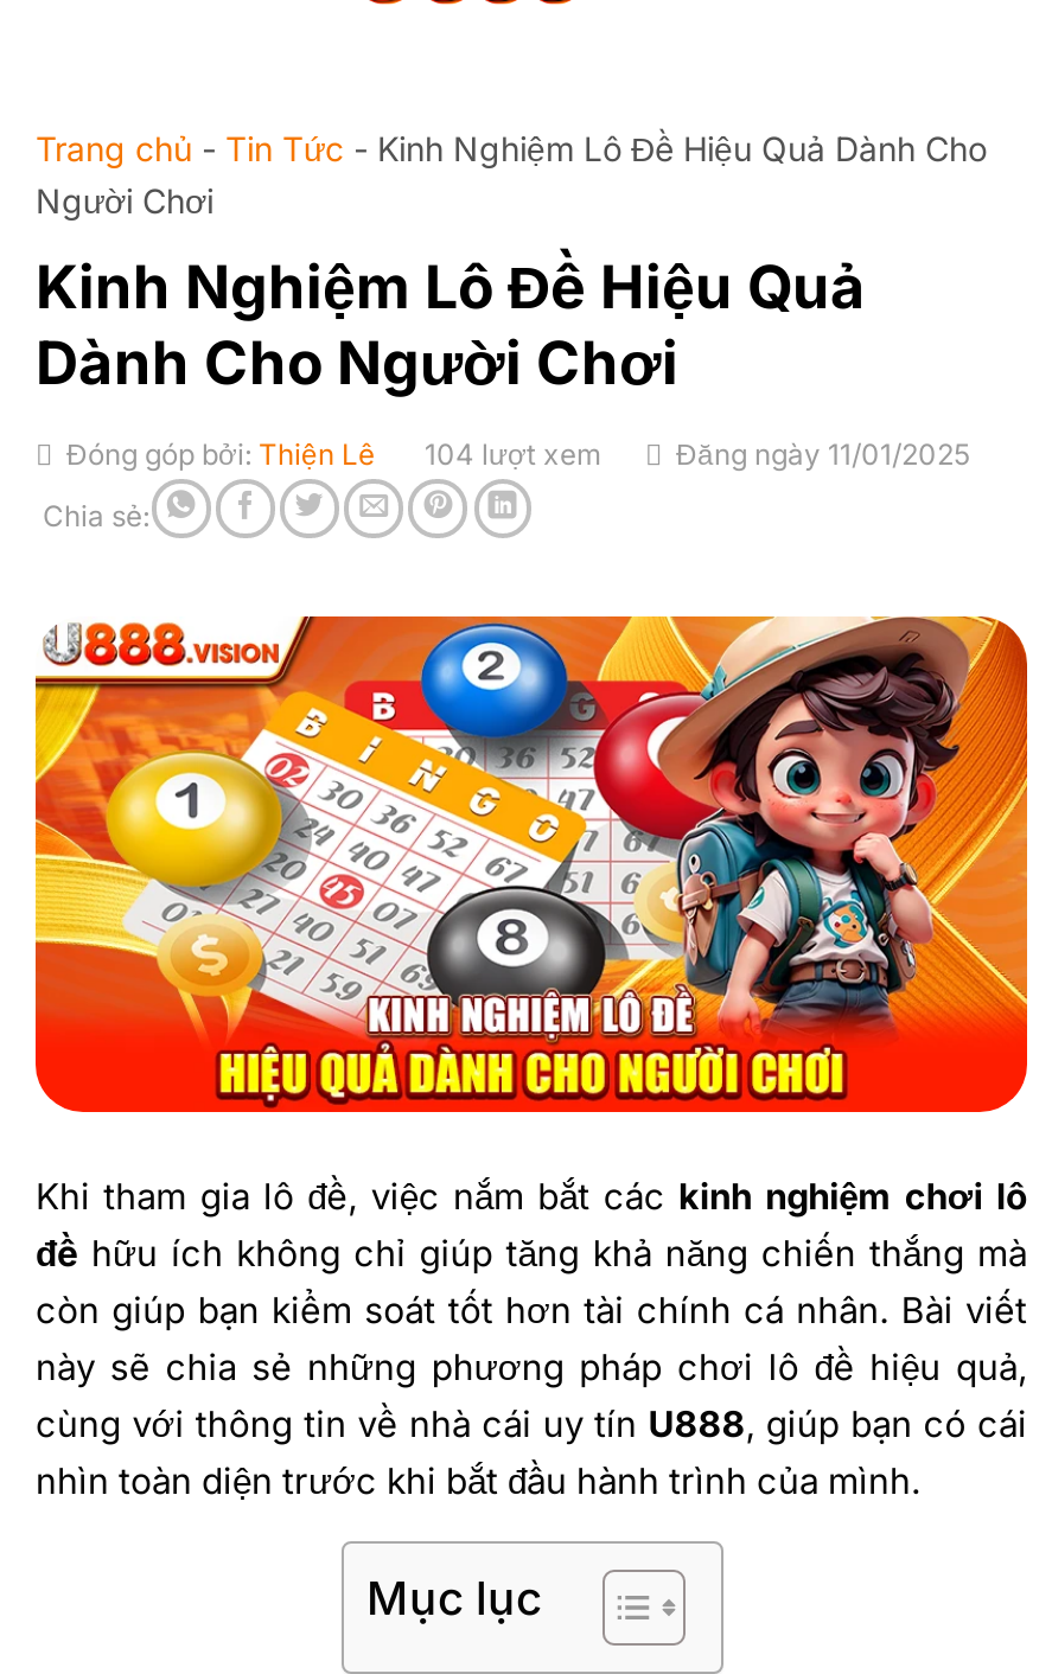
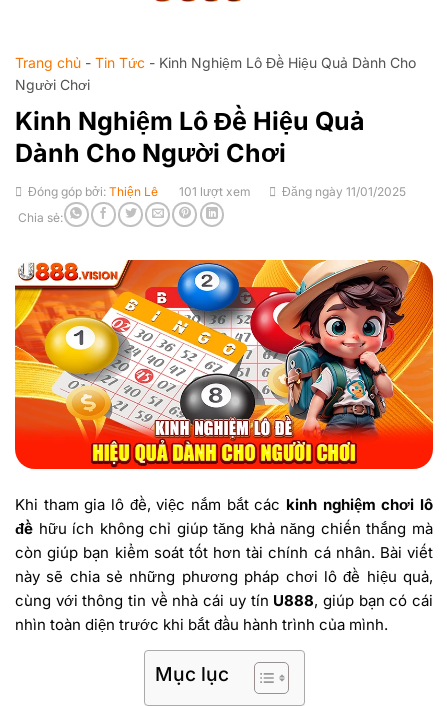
- Đóng góp bởi: Thiện Lê 104 lượt xem Đăng ngày 11/01/2025
+ Đóng góp bởi: Thiện Lê 101 lượt xem Đăng ngày 11/01/2025
